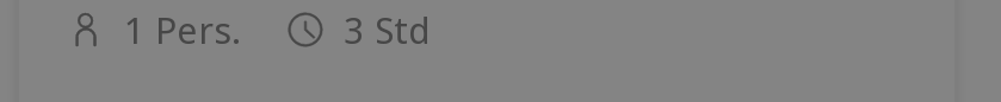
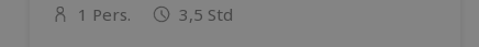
- 3 Std
+ 3,5 Std
